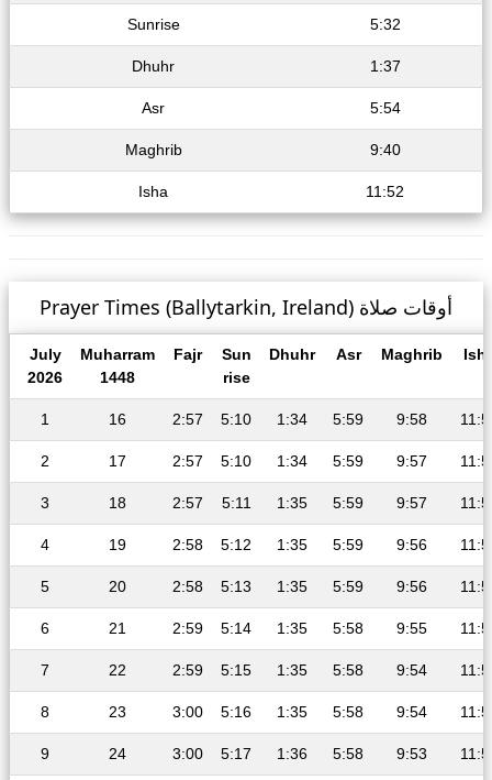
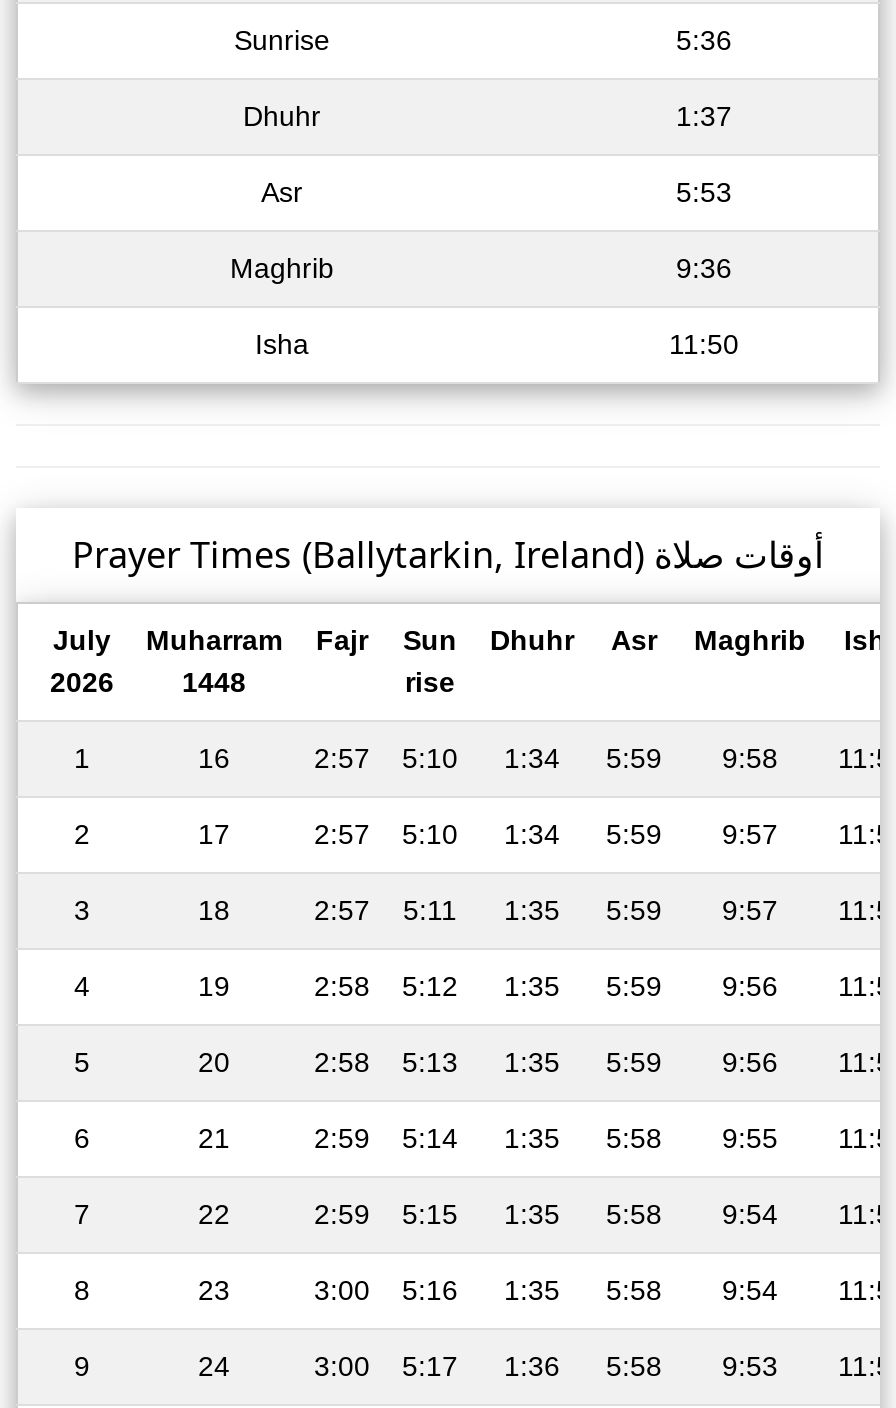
- 5:32
+ 5:36

- 5:54
+ 5:53

- 9:40
+ 9:36

- 11:52
+ 11:50
